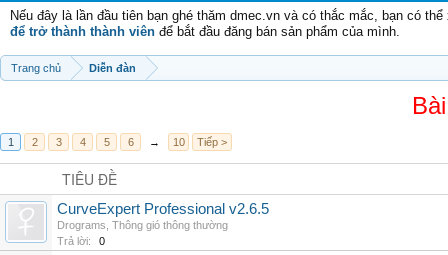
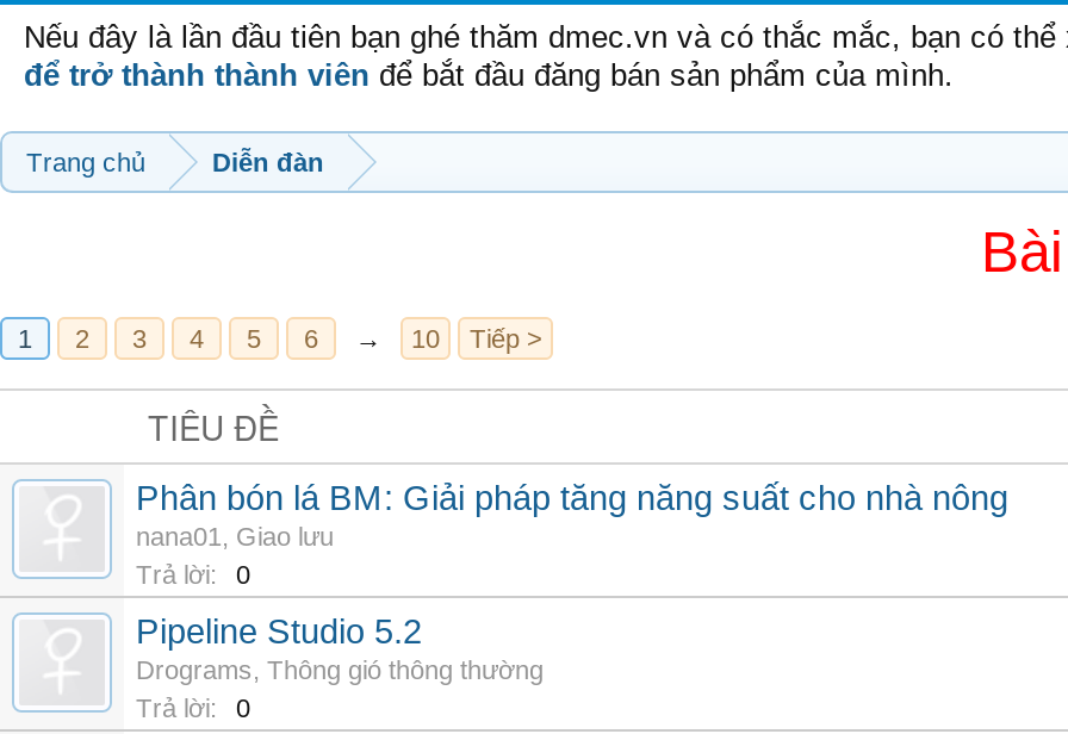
- CurveExpert Professional v2.6.5
+ Phân bón lá BM: Giải pháp tăng năng suất cho nhà nông
+ nana01, Giao lưu
+ Trả lời:
+ 0
+ Pipeline Studio 5.2
